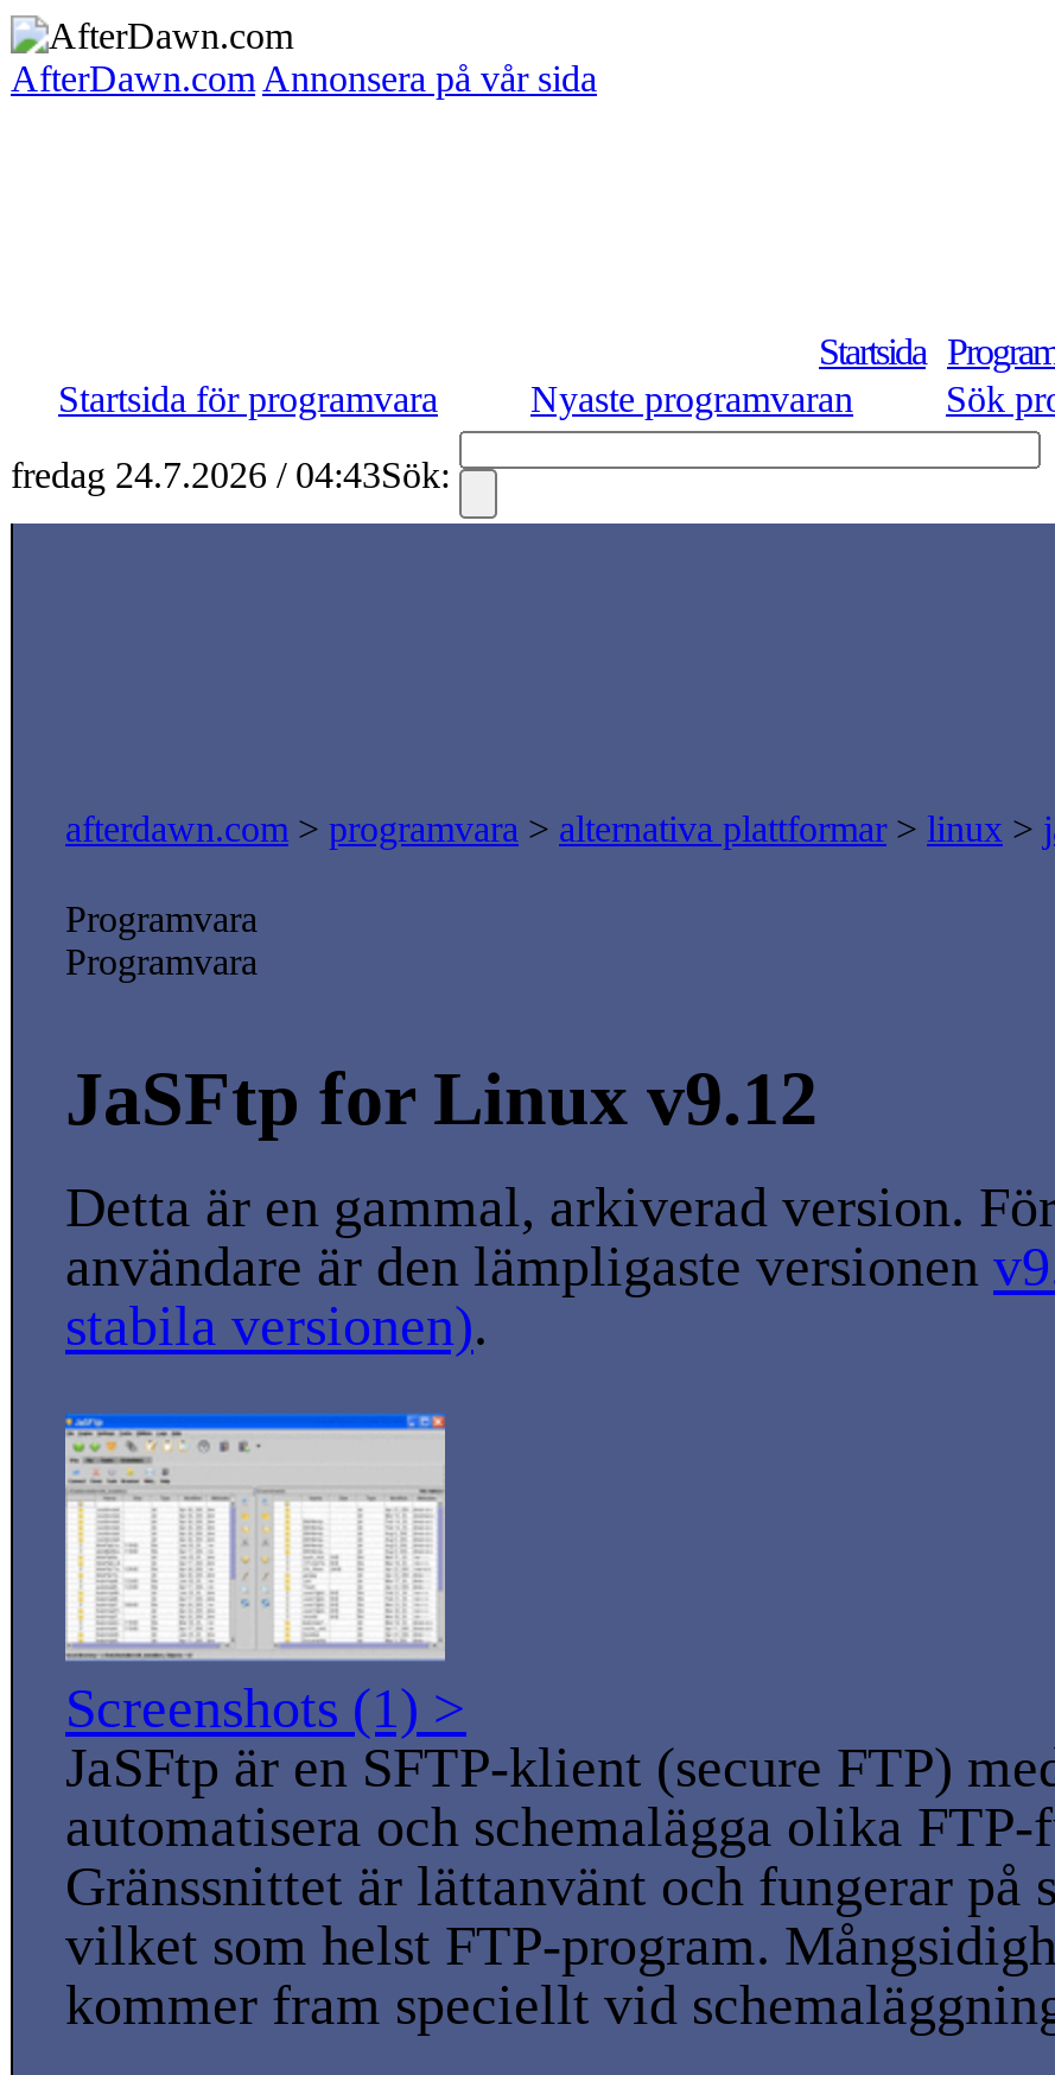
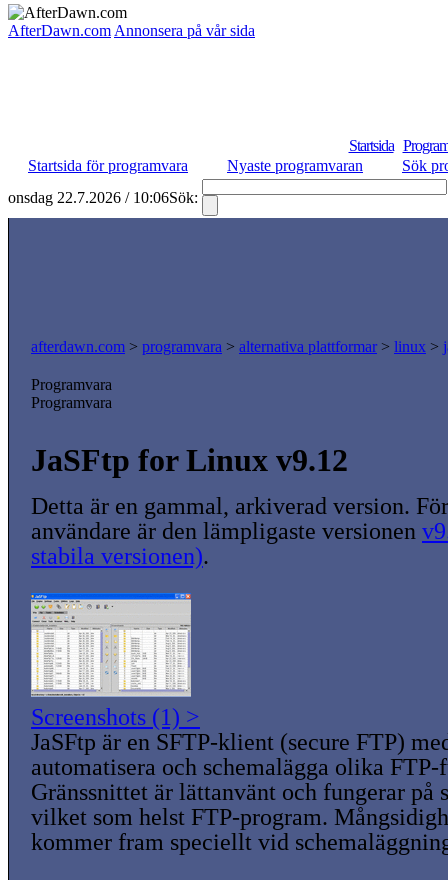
- fredag 24.7.2026 / 04:43Sök:
+ onsdag 22.7.2026 / 10:06Sök:
